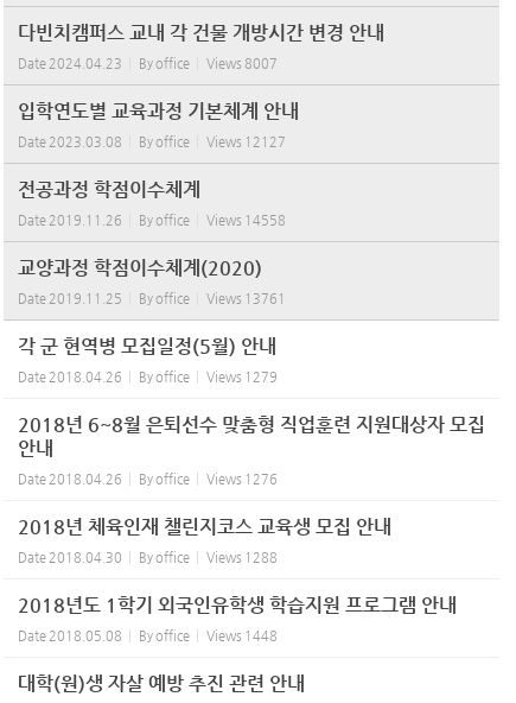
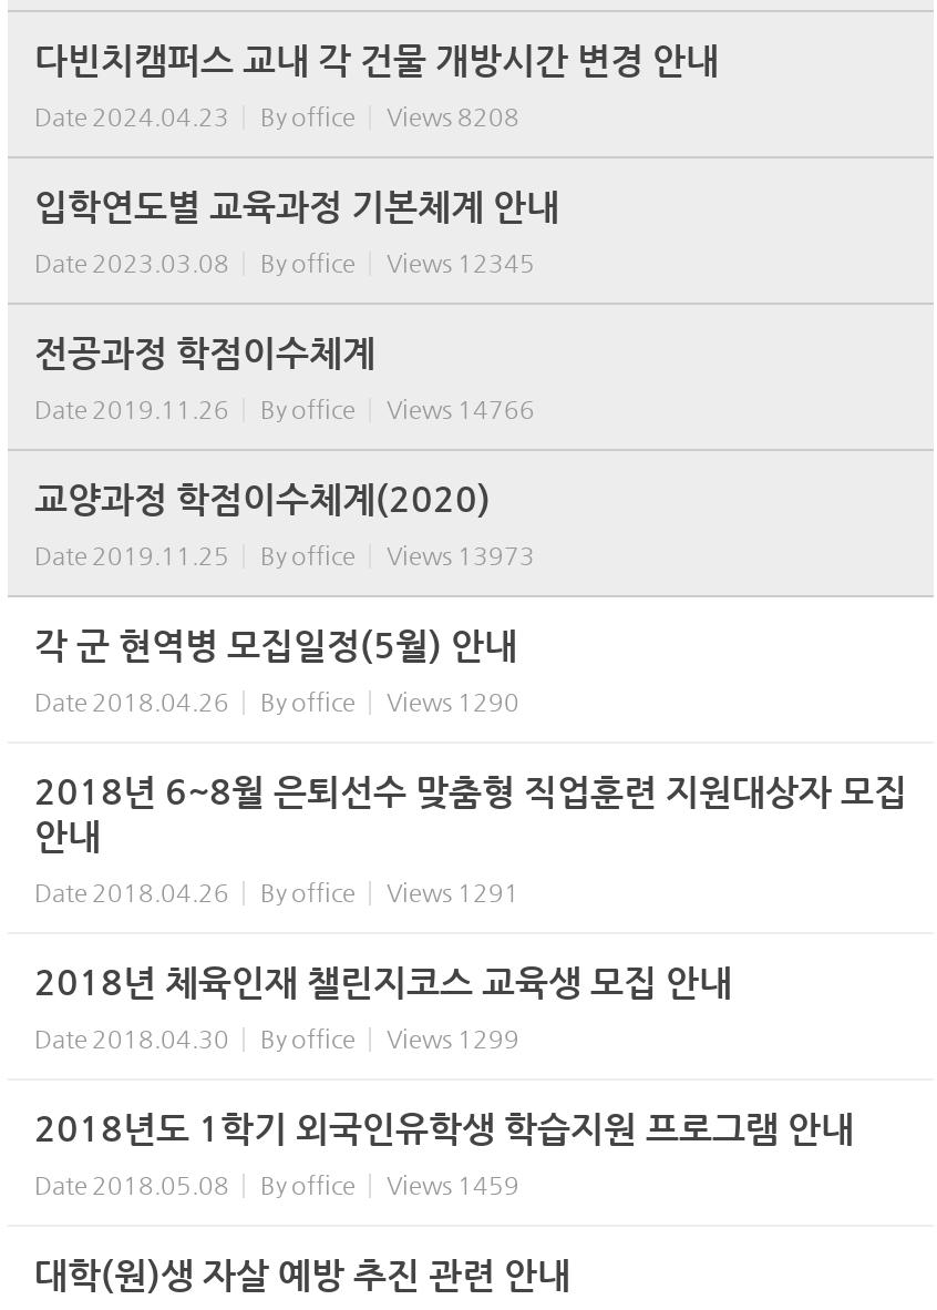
- Date 2024.04.23 By office Views 8007
+ Date 2024.04.23 By office Views 8208

- Date 2023.03.08 By office Views 12127
+ Date 2023.03.08 By office Views 12345

- Date 2019.11.26 By office Views 14558
+ Date 2019.11.26 By office Views 14766

- Date 2019.11.25 By office Views 13761
+ Date 2019.11.25 By office Views 13973

- Date 2018.04.26 By office Views 1279
+ Date 2018.04.26 By office Views 1290

- Date 2018.04.26 By office Views 1276
+ Date 2018.04.26 By office Views 1291

- Date 2018.04.30 By office Views 1288
+ Date 2018.04.30 By office Views 1299

- Date 2018.05.08 By office Views 1448
+ Date 2018.05.08 By office Views 1459
